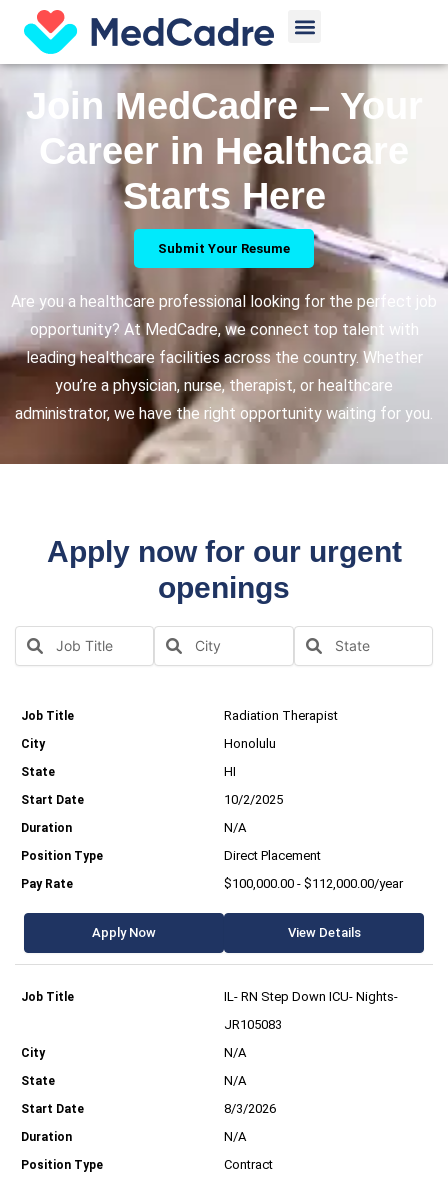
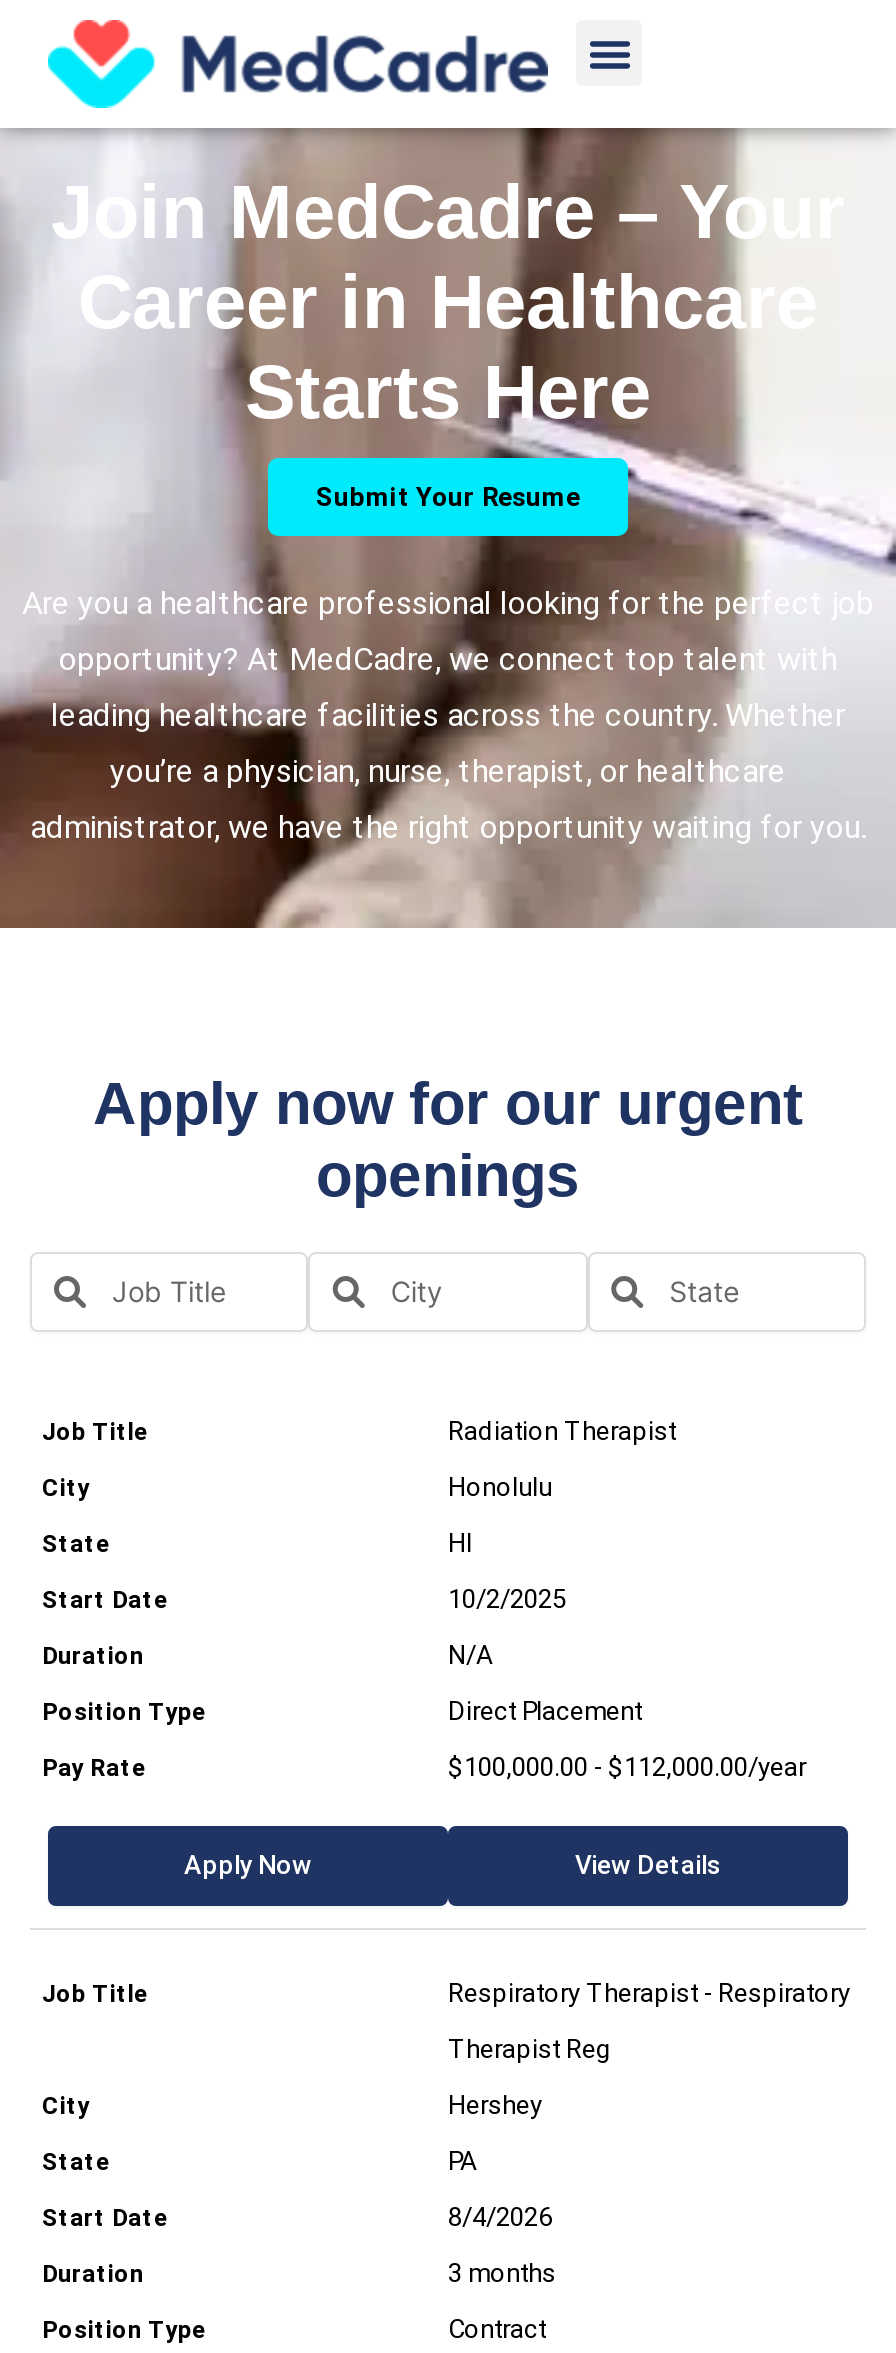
- IL- RN Step Down ICU- Nights-
+ Respiratory Therapist - Respiratory

- JR105083
+ Therapist Reg

- N/A
+ Hershey

- N/A
+ PA

- 8/3/2026
+ 8/4/2026

- N/A
+ 3 months
